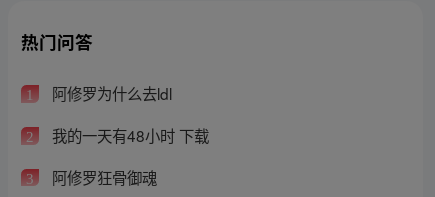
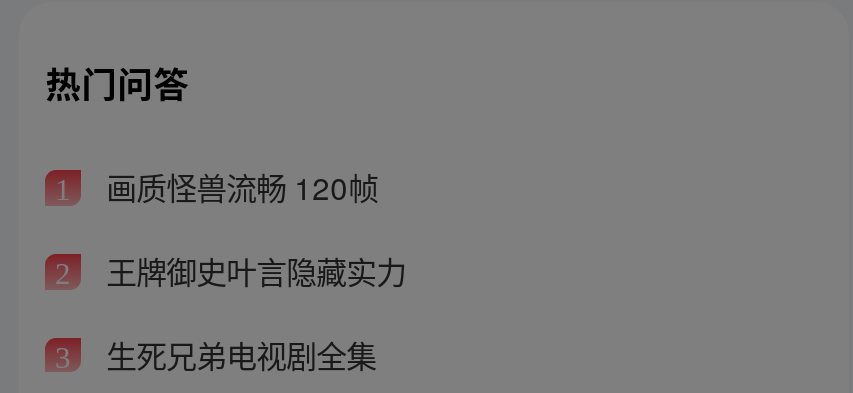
- 阿修罗为什么去ldl
+ 画质怪兽流畅 120帧

- 我的一天有48小时 下载
+ 王牌御史叶言隐藏实力

- 阿修罗狂骨御魂
+ 生死兄弟电视剧全集
